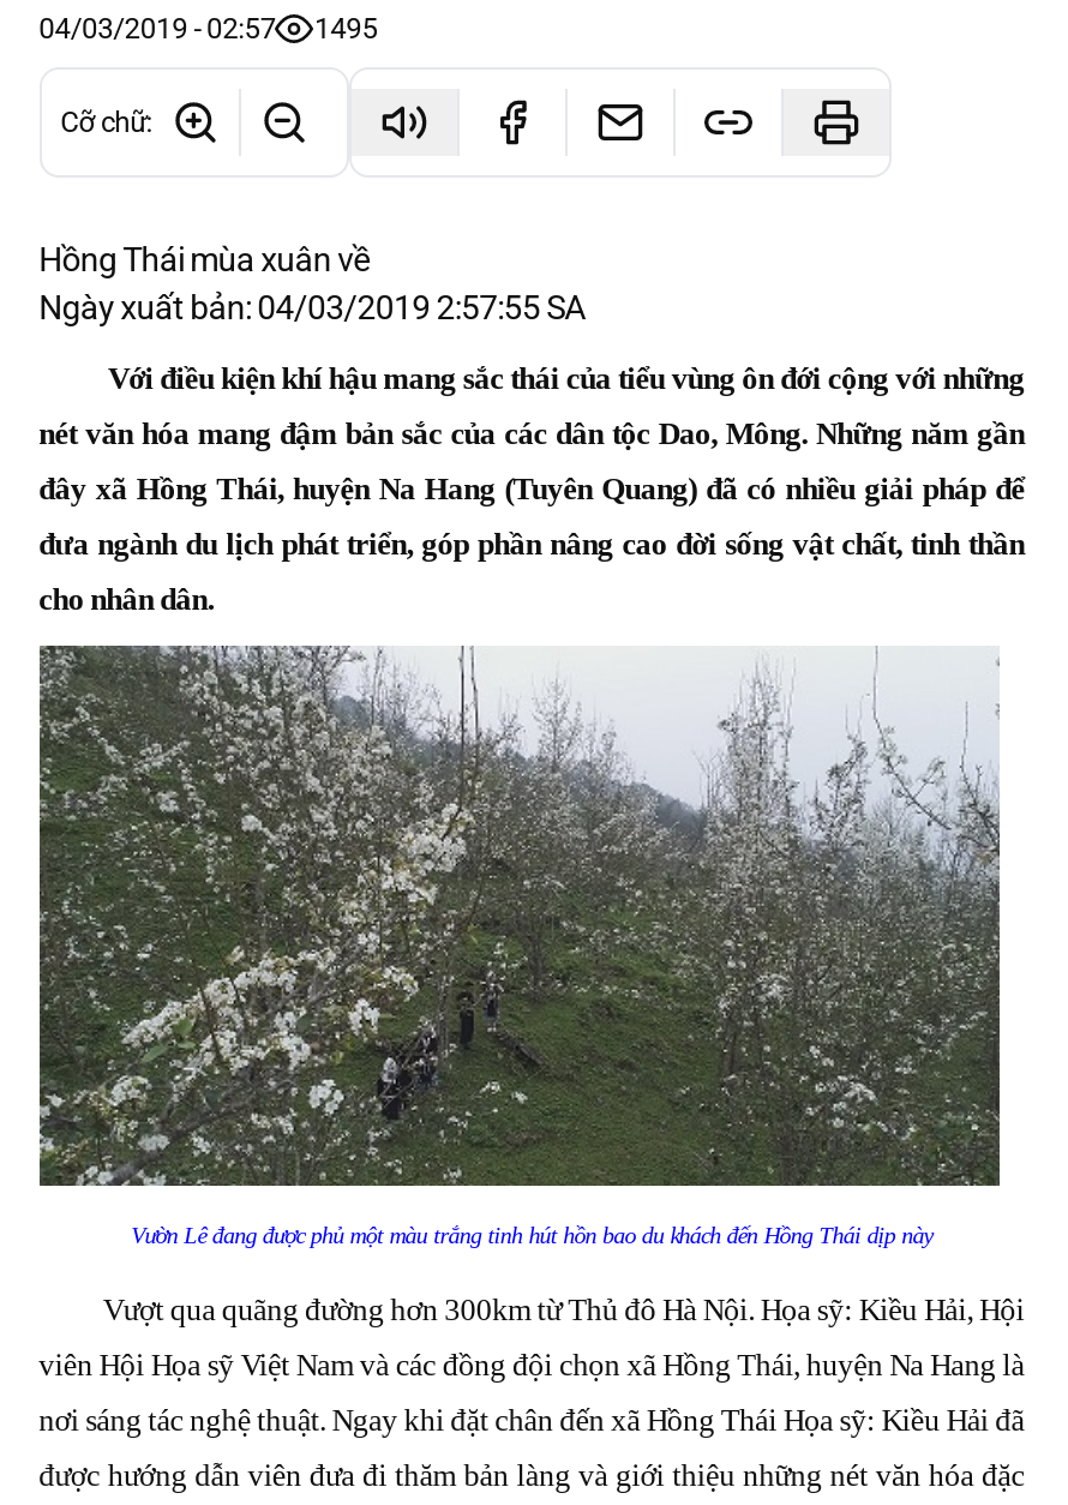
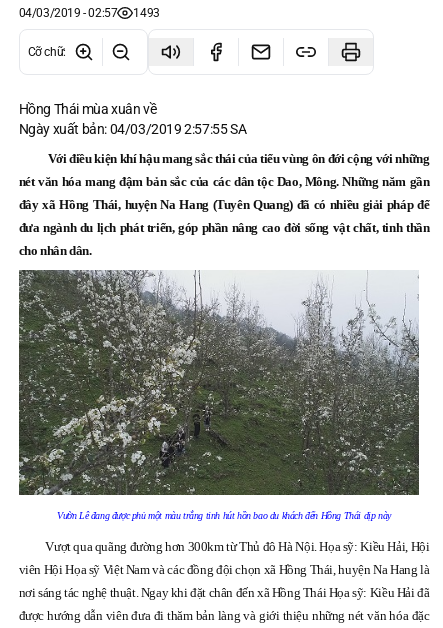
- 04/03/2019 - 02:57 1495
+ 04/03/2019 - 02:57 1493
